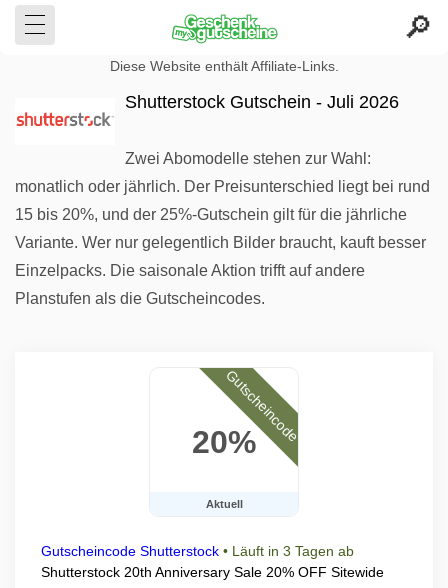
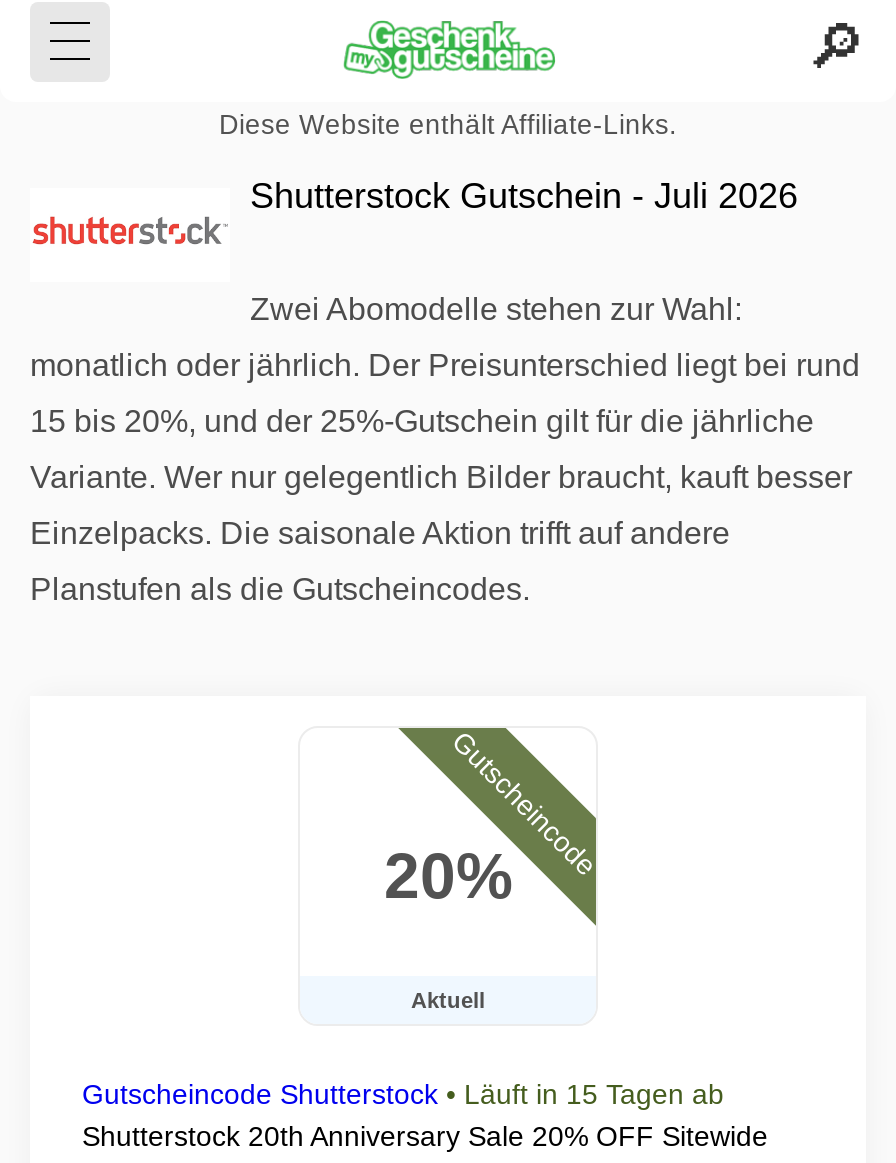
- Gutscheincode Shutterstock • Läuft in 3 Tagen ab
+ Gutscheincode Shutterstock • Läuft in 15 Tagen ab
